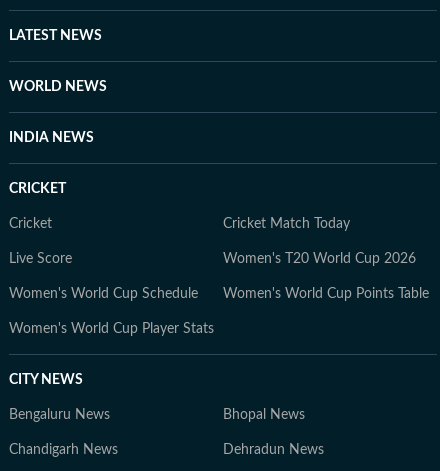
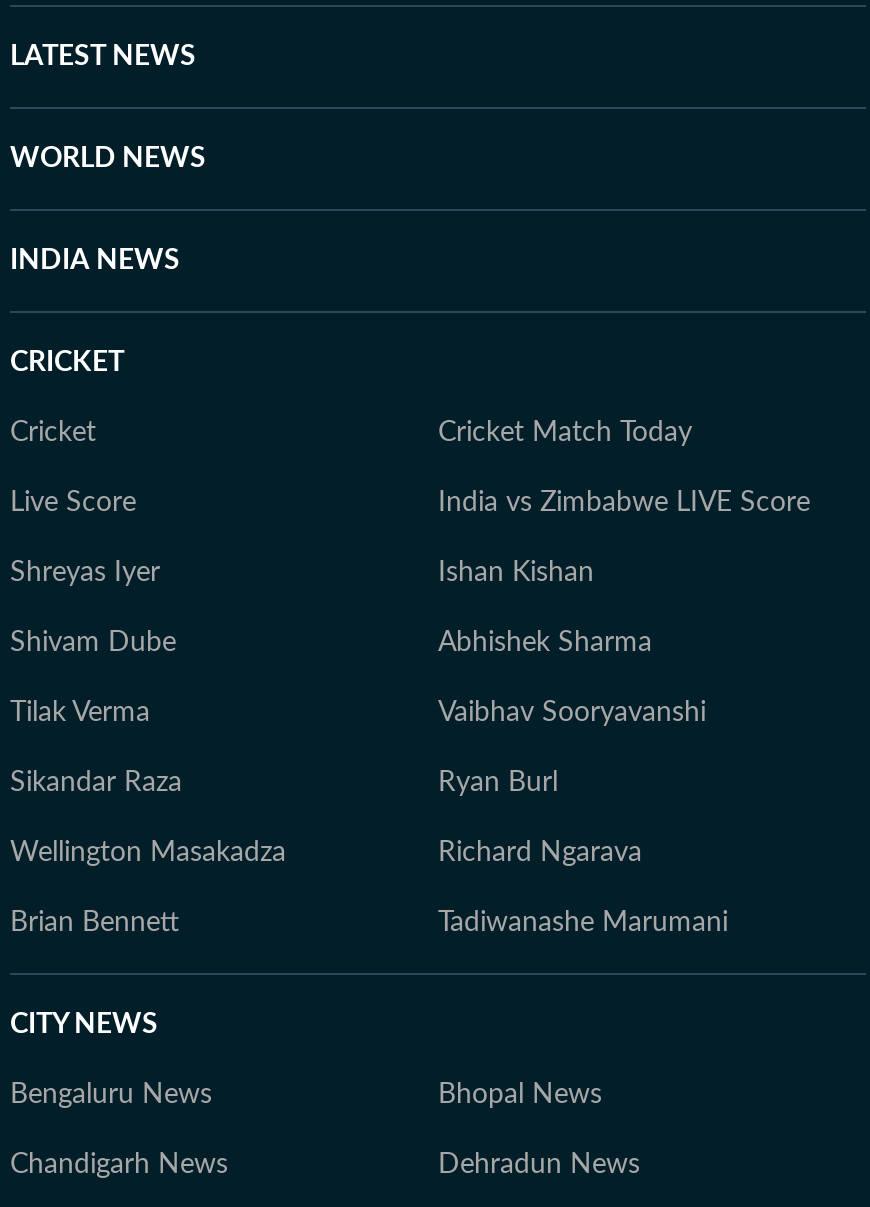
- Women's T20 World Cup 2026
- Women's World Cup Schedule
- Women's World Cup Points Table
- Women's World Cup Player Stats
+ India vs Zimbabwe LIVE Score
+ Shreyas Iyer
+ Ishan Kishan
+ Shivam Dube
+ Abhishek Sharma
+ Tilak Verma
+ Vaibhav Sooryavanshi
+ Sikandar Raza
+ Ryan Burl
+ Wellington Masakadza
+ Richard Ngarava
+ Brian Bennett
+ Tadiwanashe Marumani
